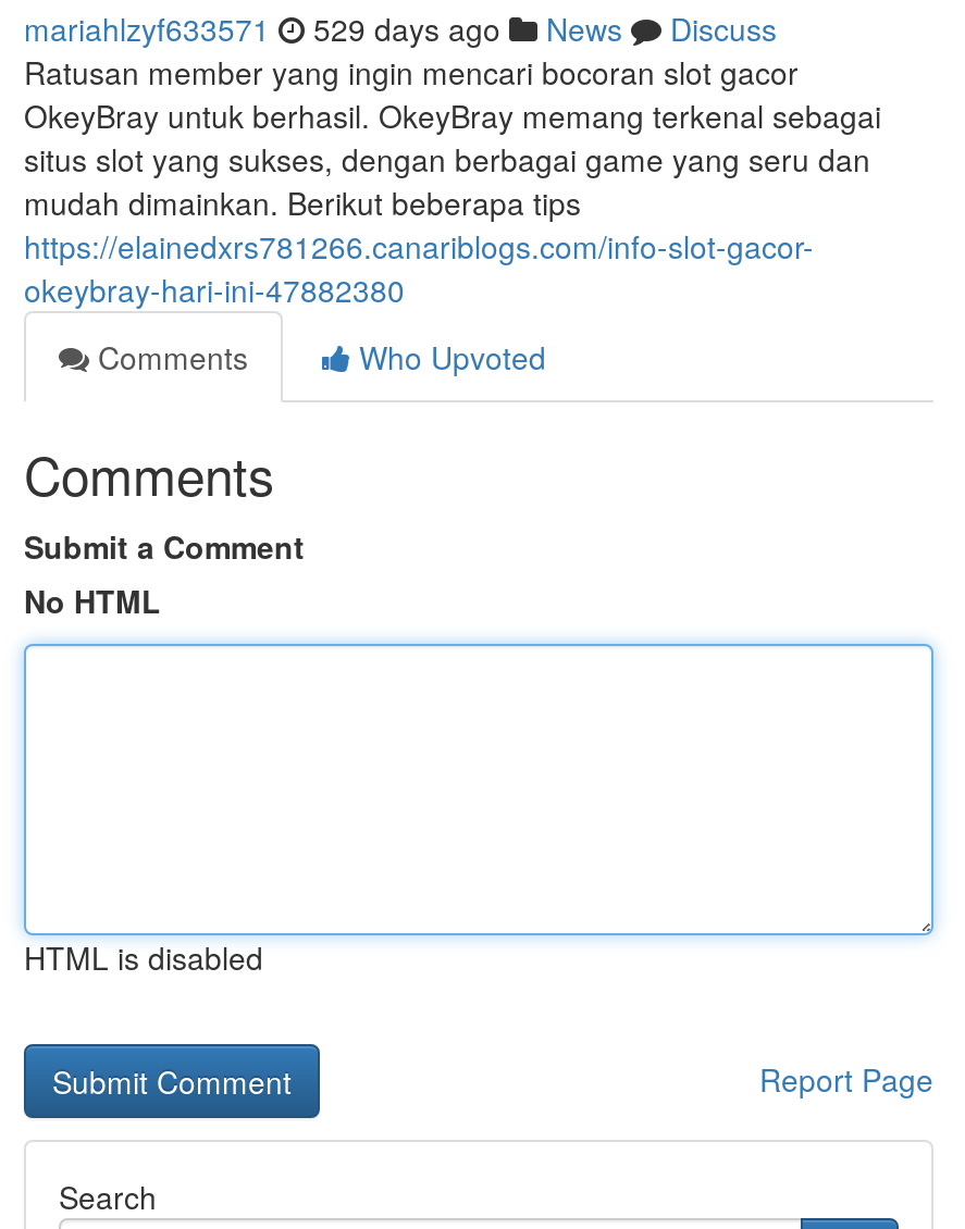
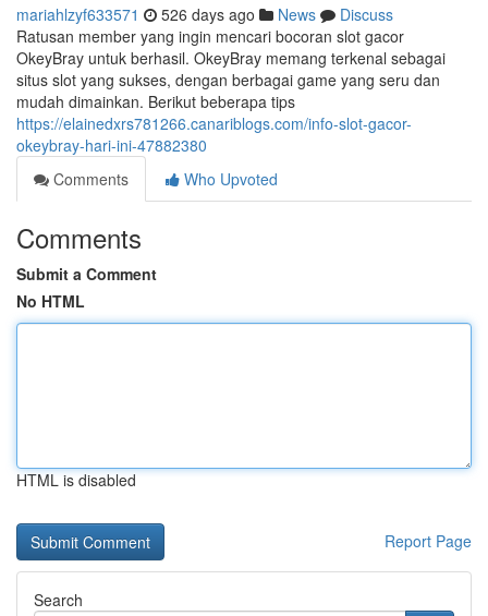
- mariahlzyf633571 529 days ago News Discuss
+ mariahlzyf633571 526 days ago News Discuss
